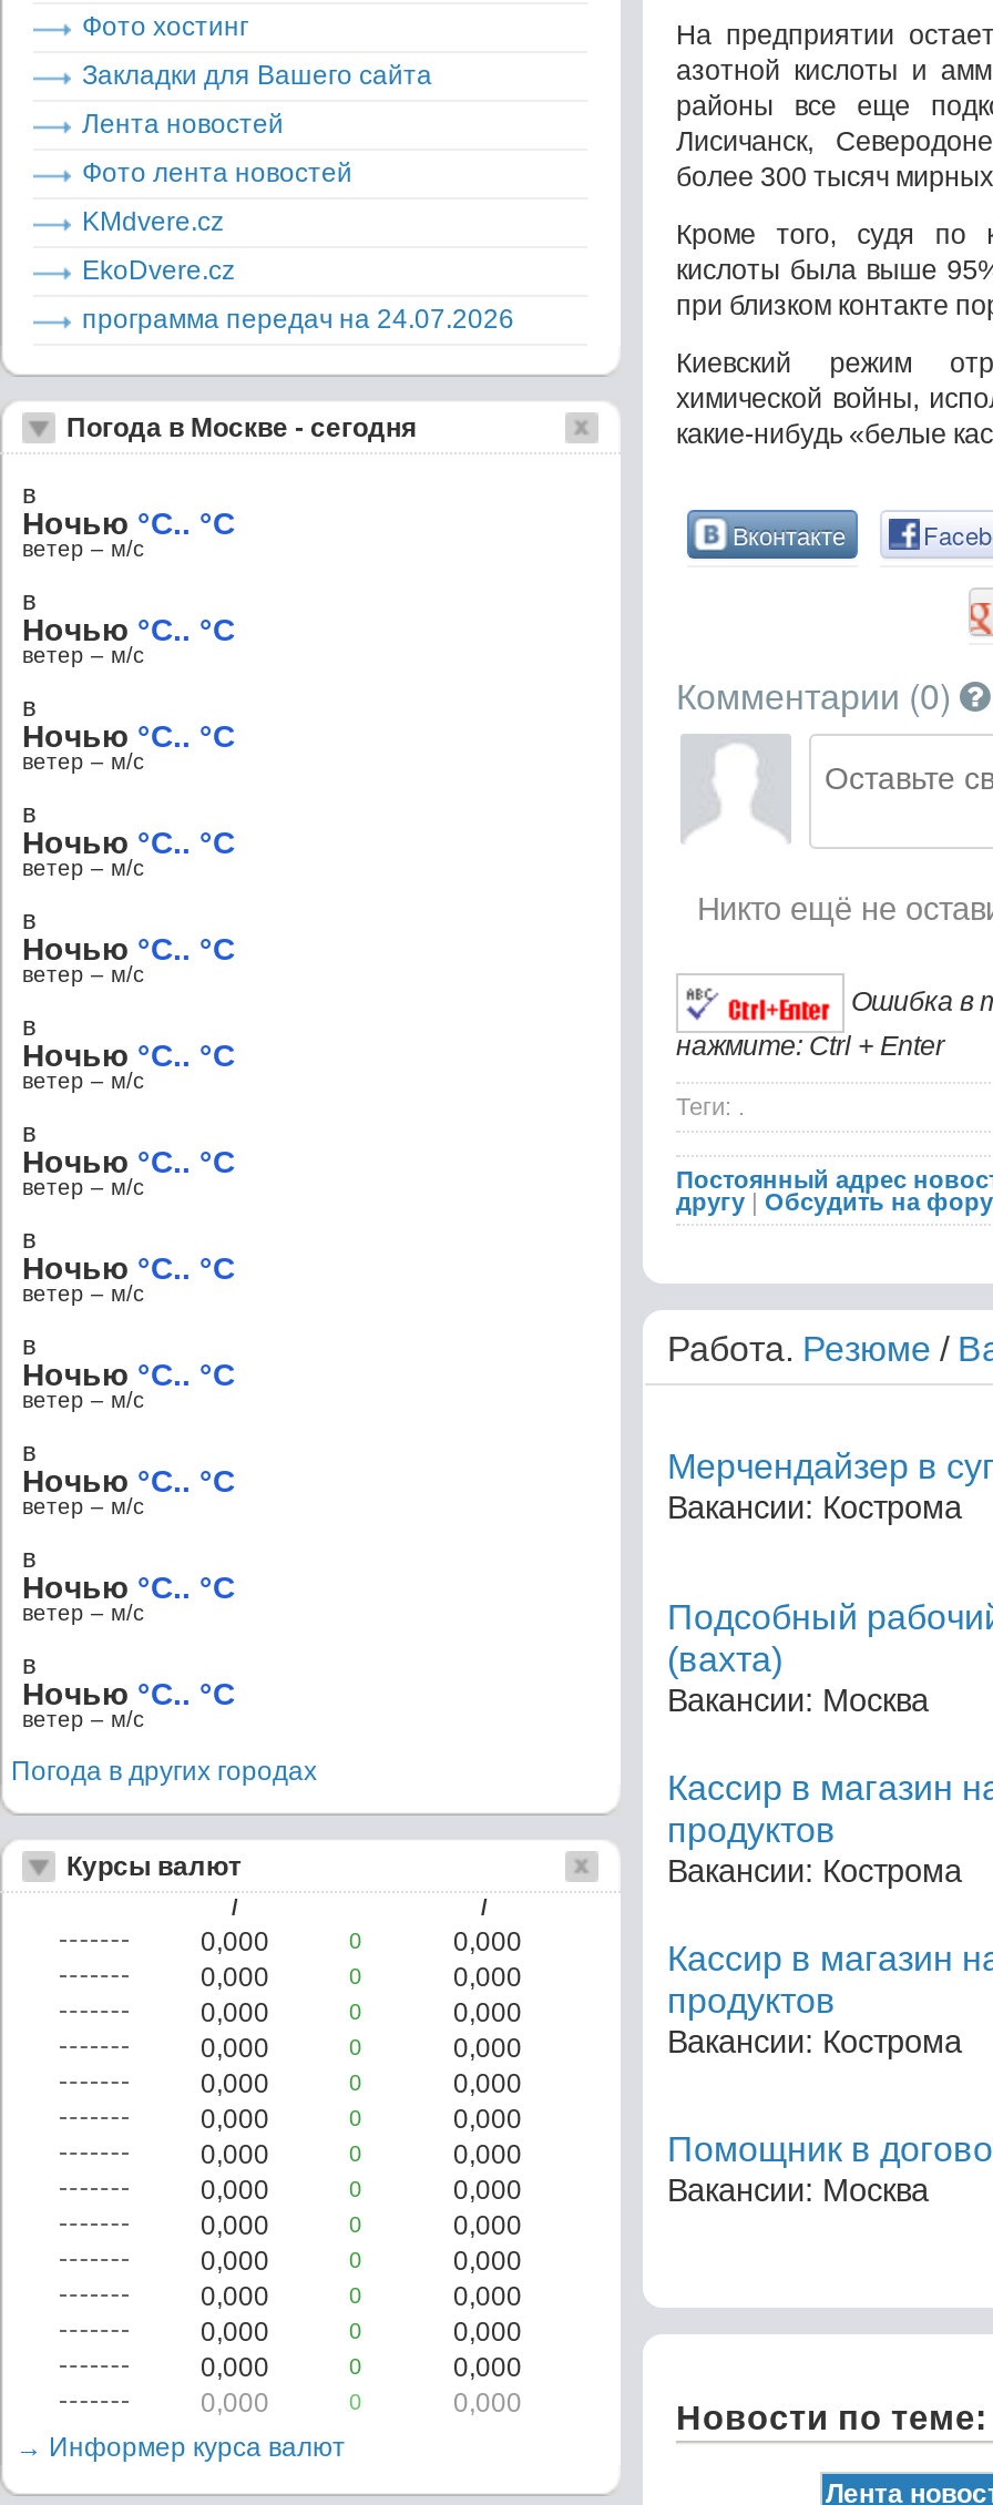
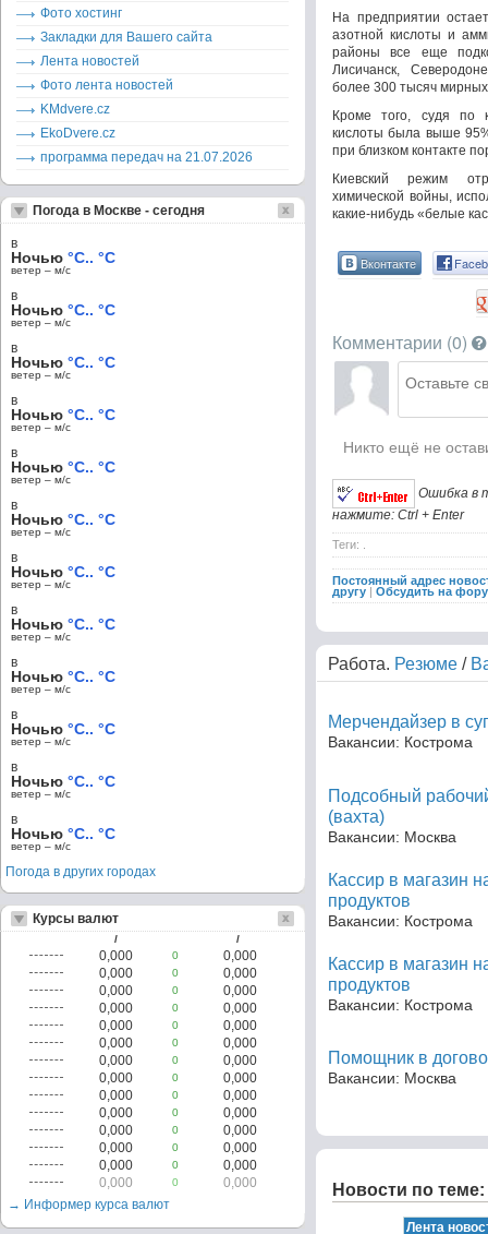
- программа передач на 24.07.2026
+ программа передач на 21.07.2026
